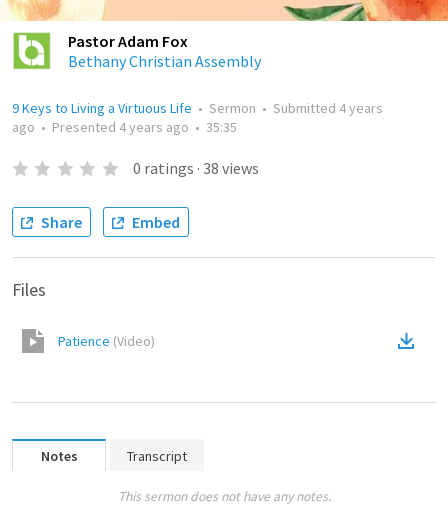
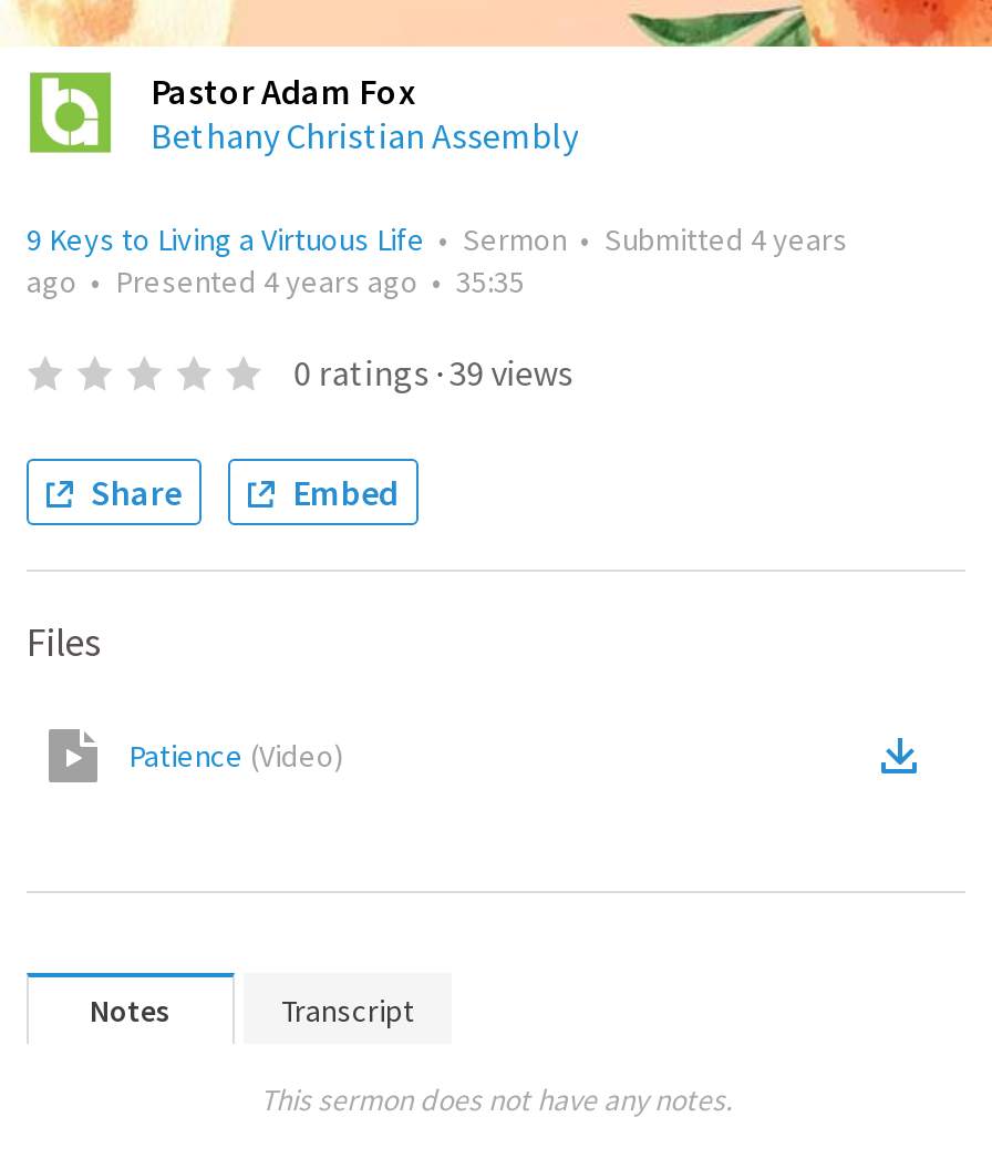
- 0 ratings · 38 views
+ 0 ratings · 39 views
